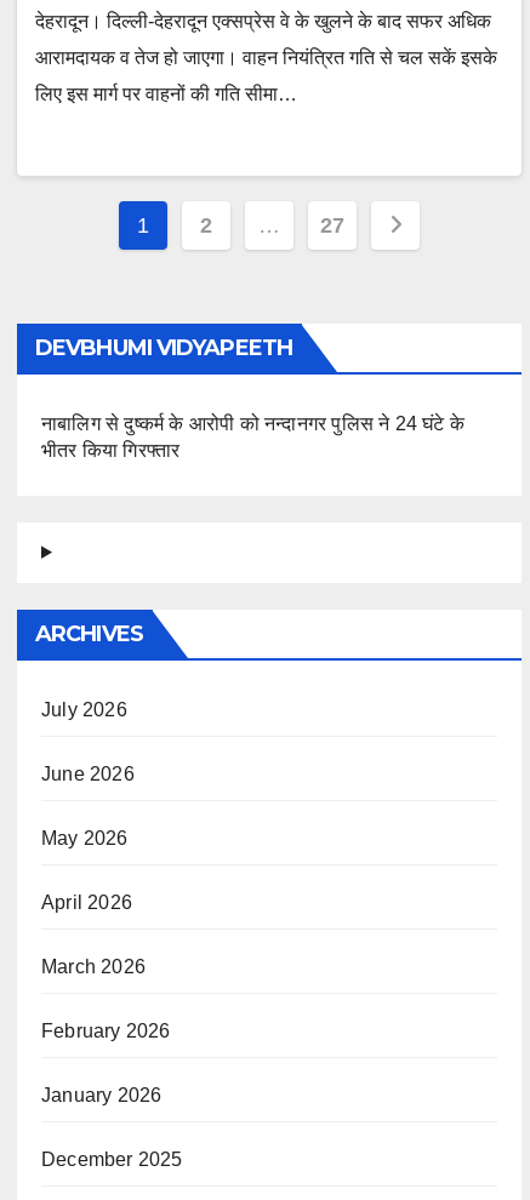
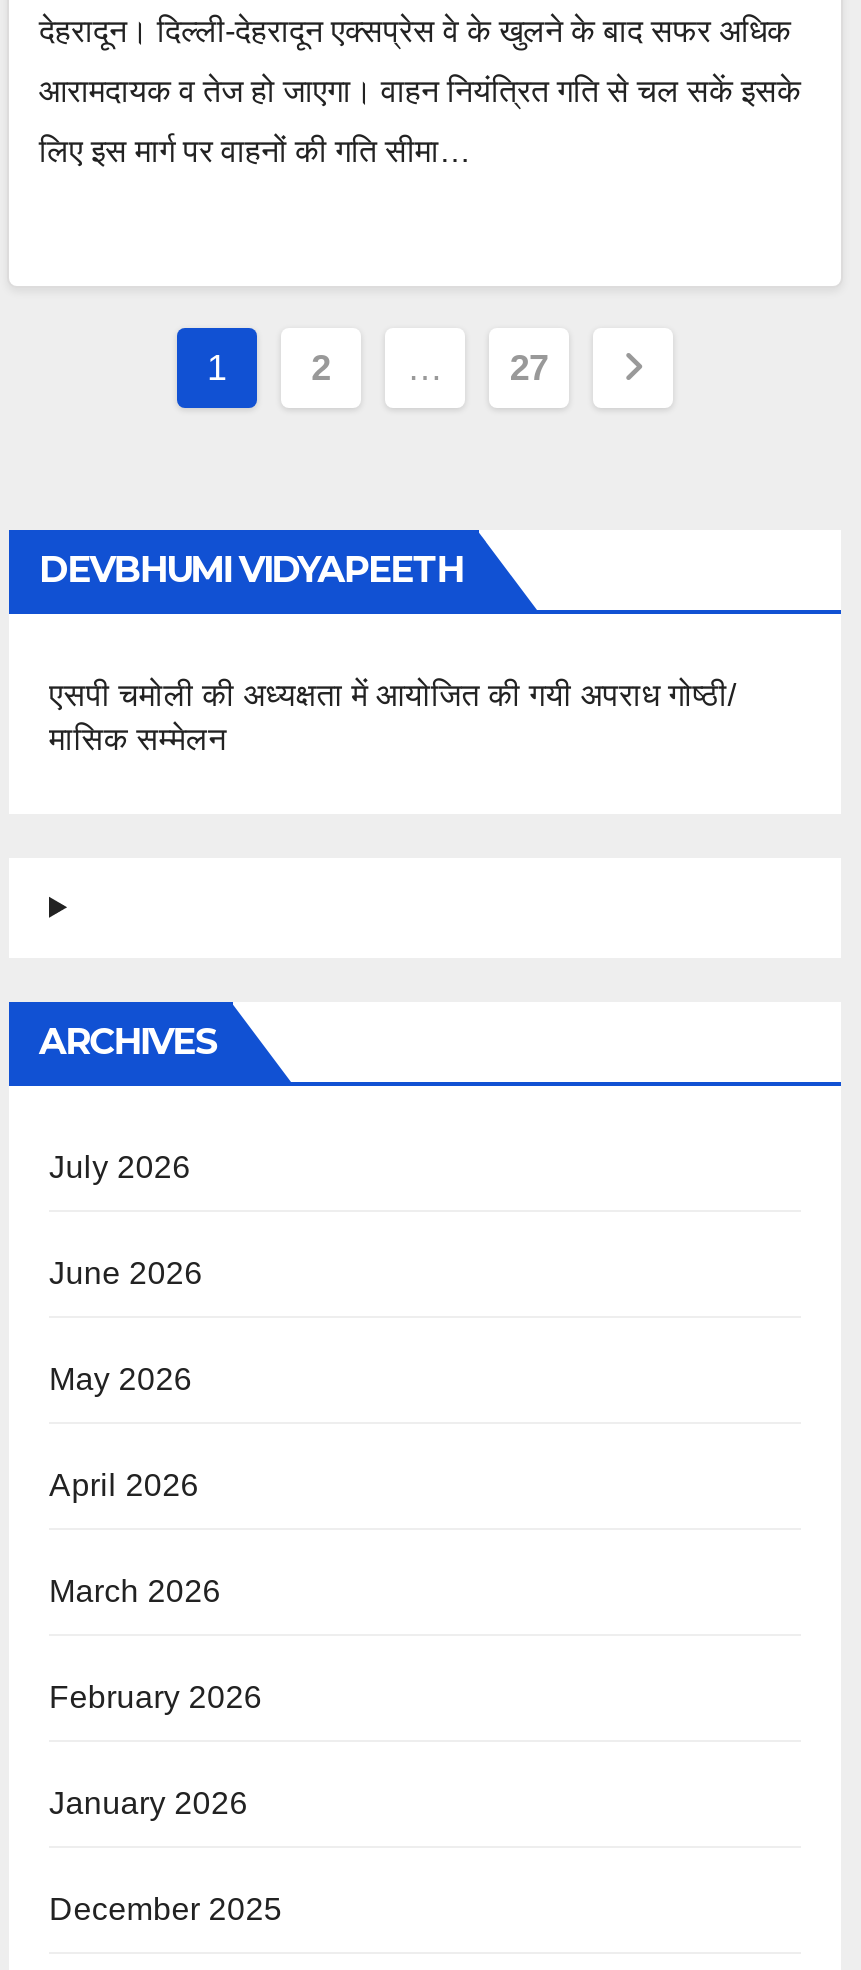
- नाबालिग से दुष्कर्म के आरोपी को नन्दानगर पुलिस ने 24 घंटे के
- भीतर किया गिरफ्तार
+ एसपी चमोली की अध्यक्षता में आयोजित की गयी अपराध गोष्ठी/
+ मासिक सम्मेलन
